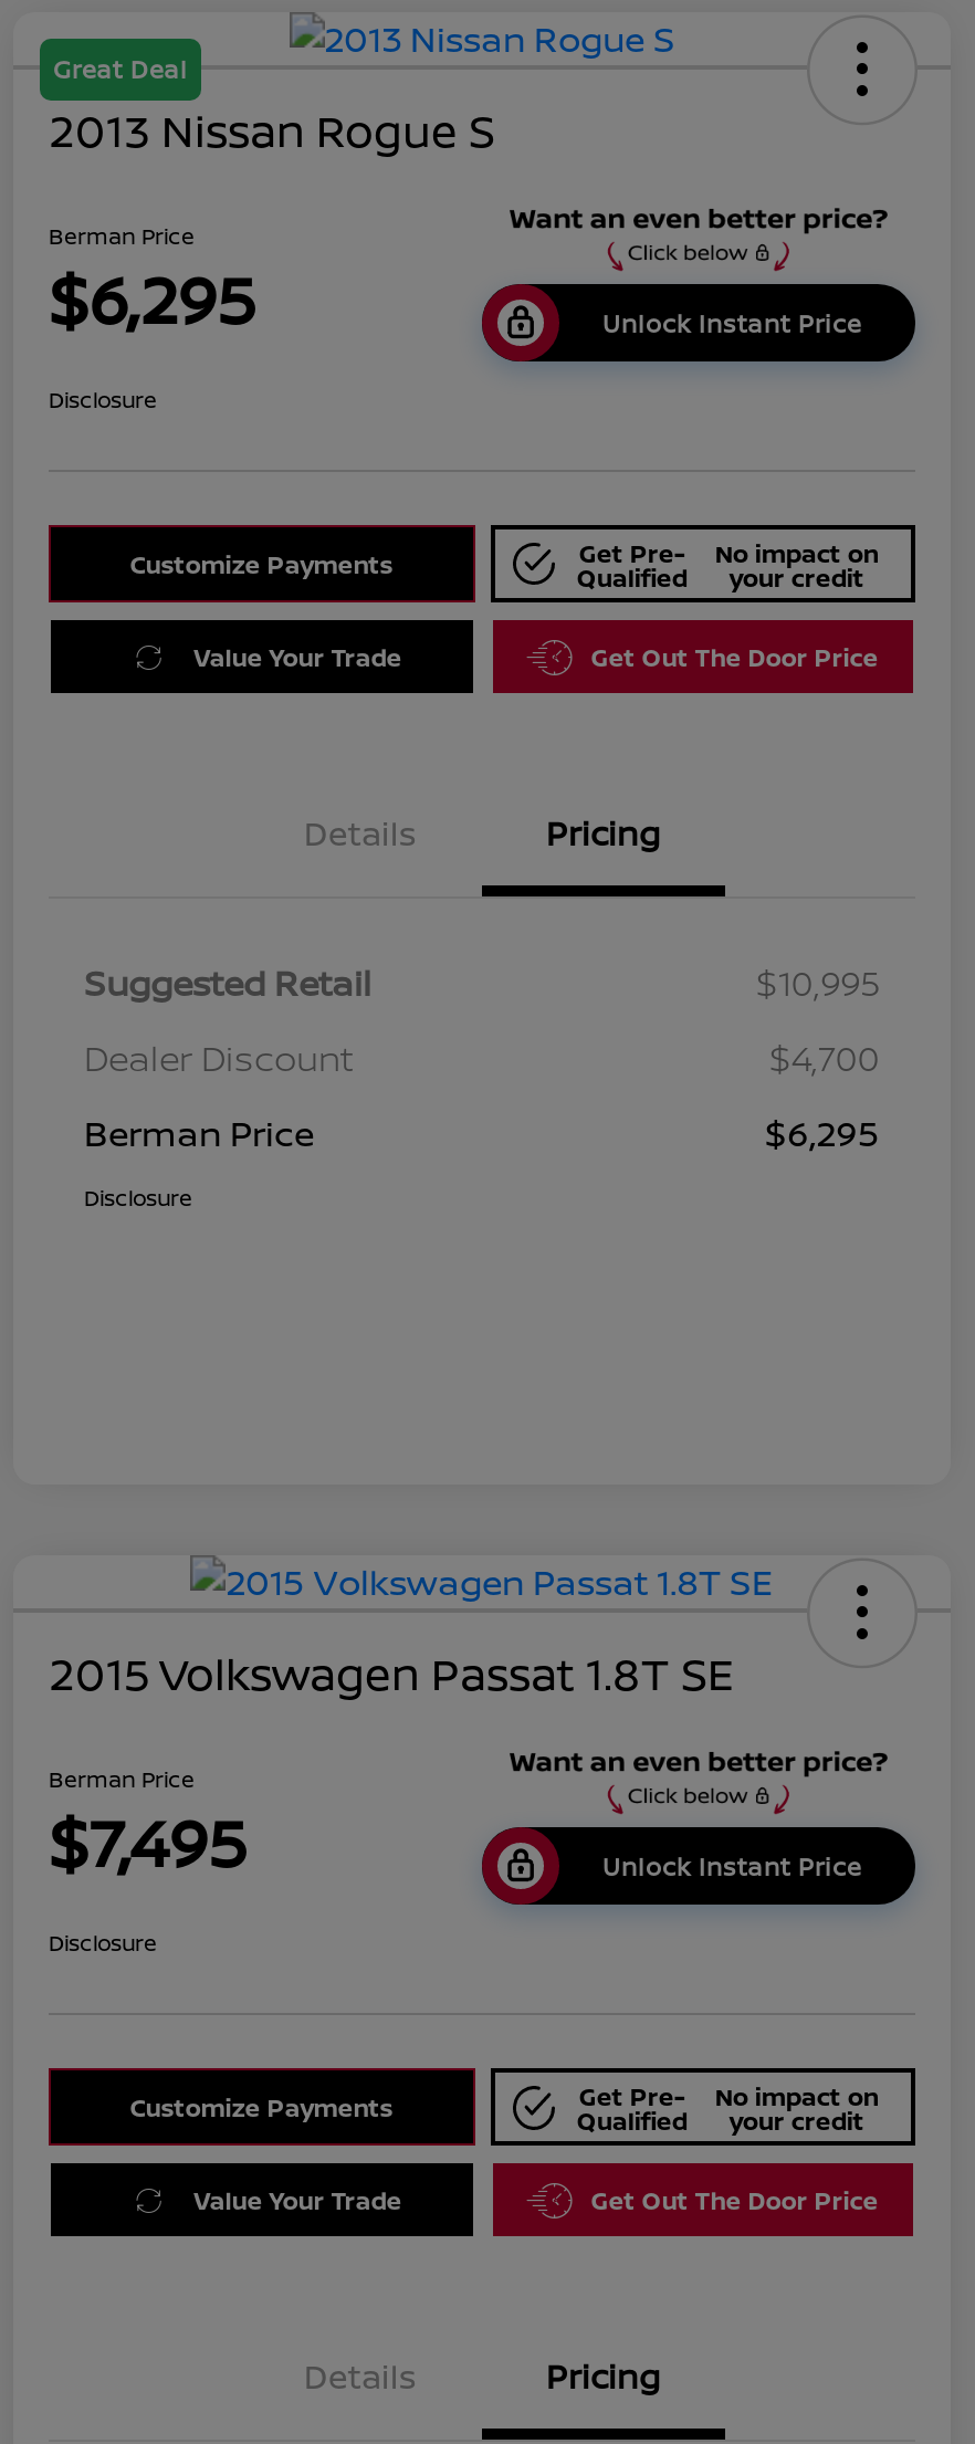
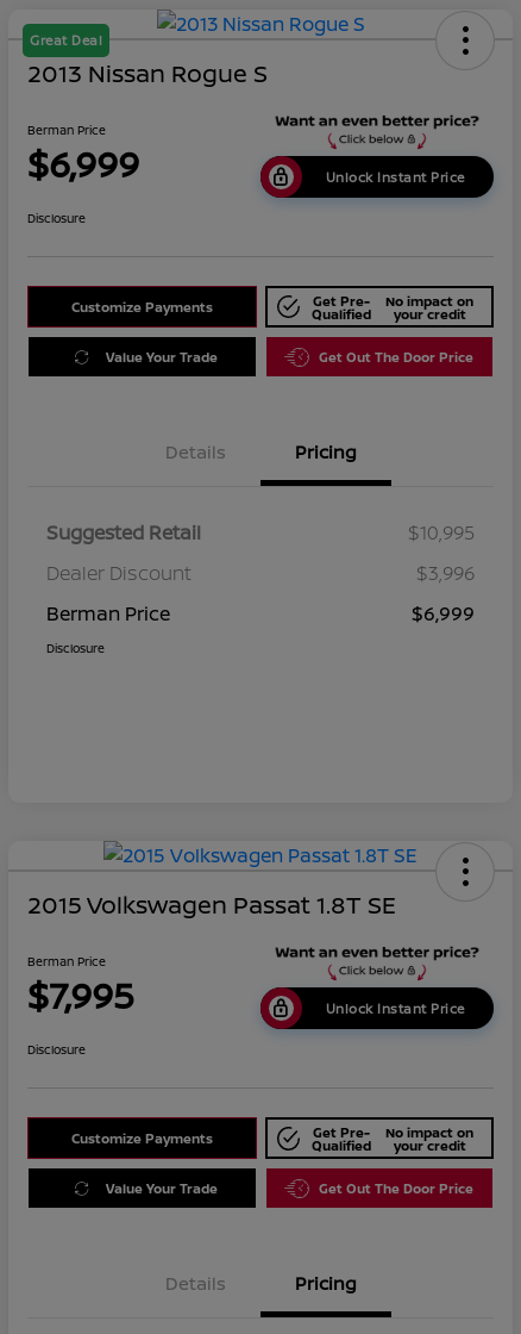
- $6,295
+ $6,999

- $4,700
+ $3,996

- $6,295
+ $6,999

- $7,495
+ $7,995
